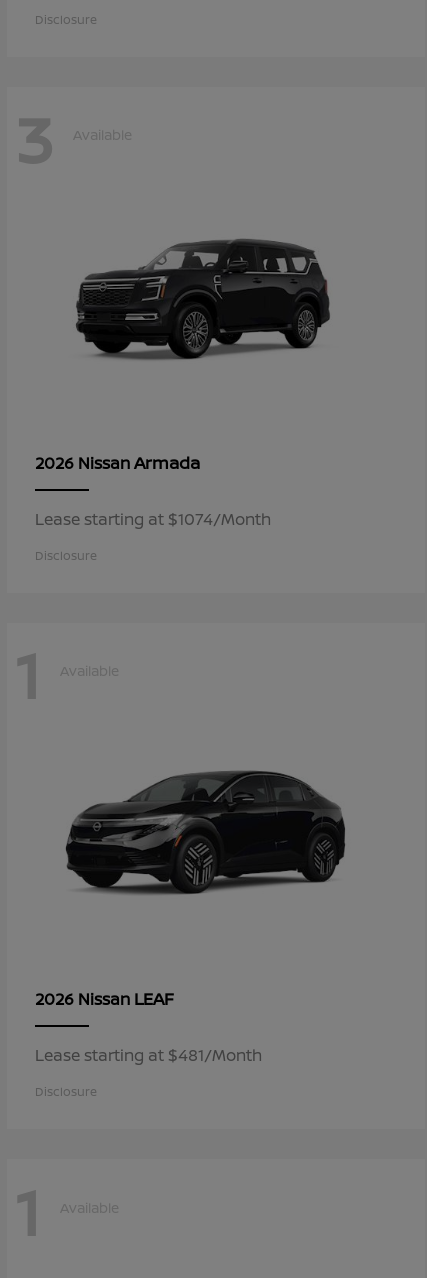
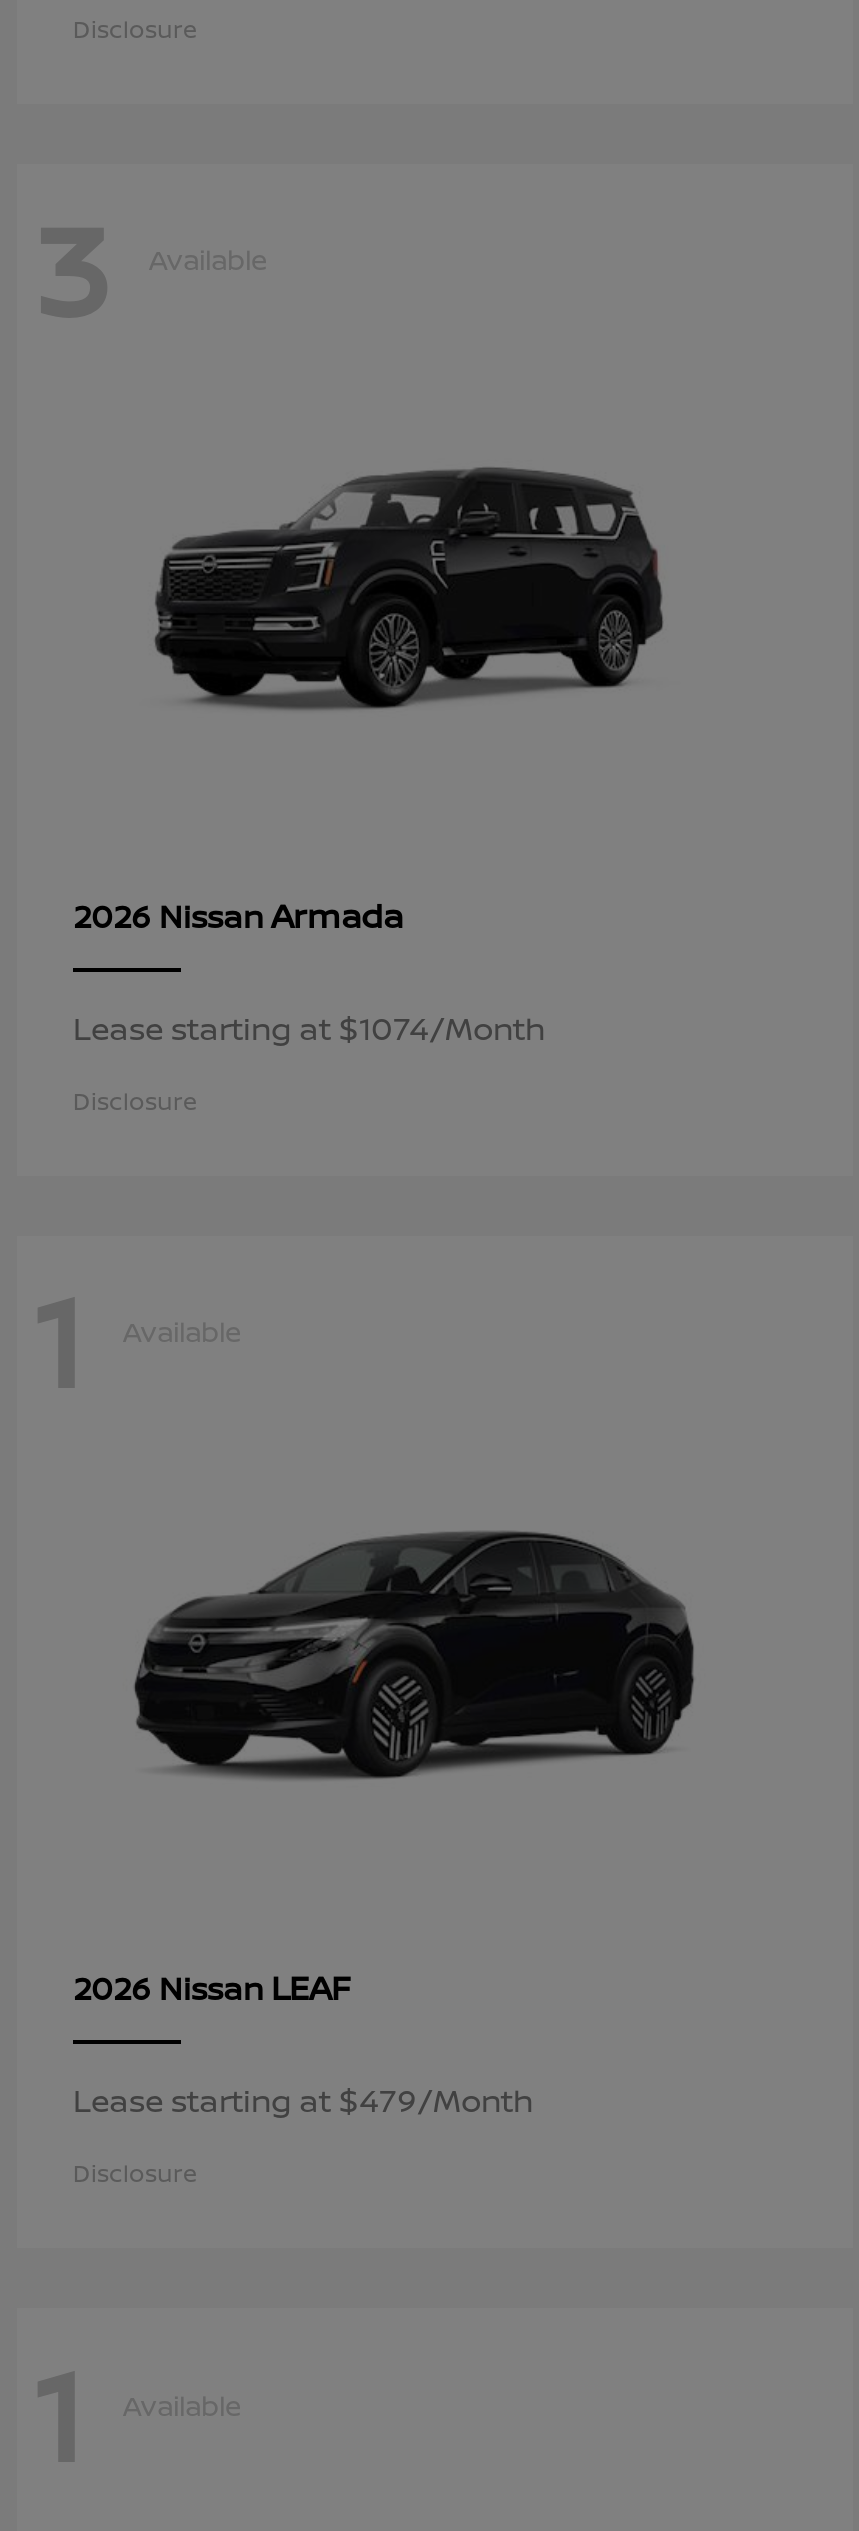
- Lease starting at $481/Month
+ Lease starting at $479/Month
